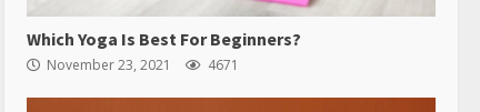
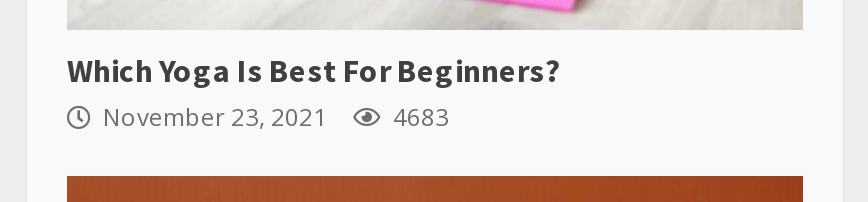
- November 23, 2021 4671
+ November 23, 2021 4683
